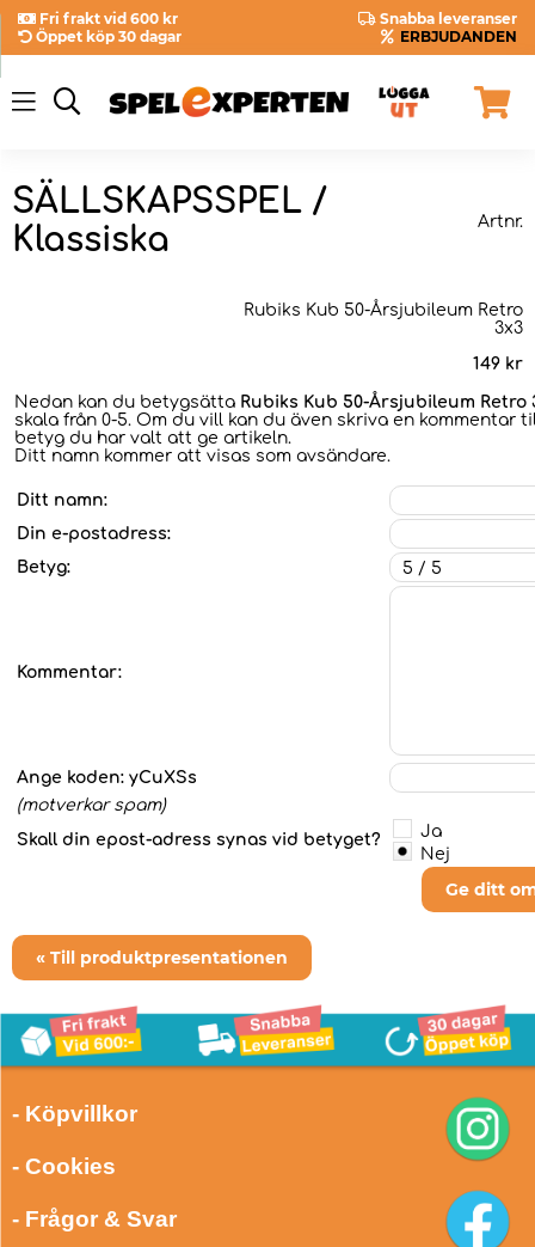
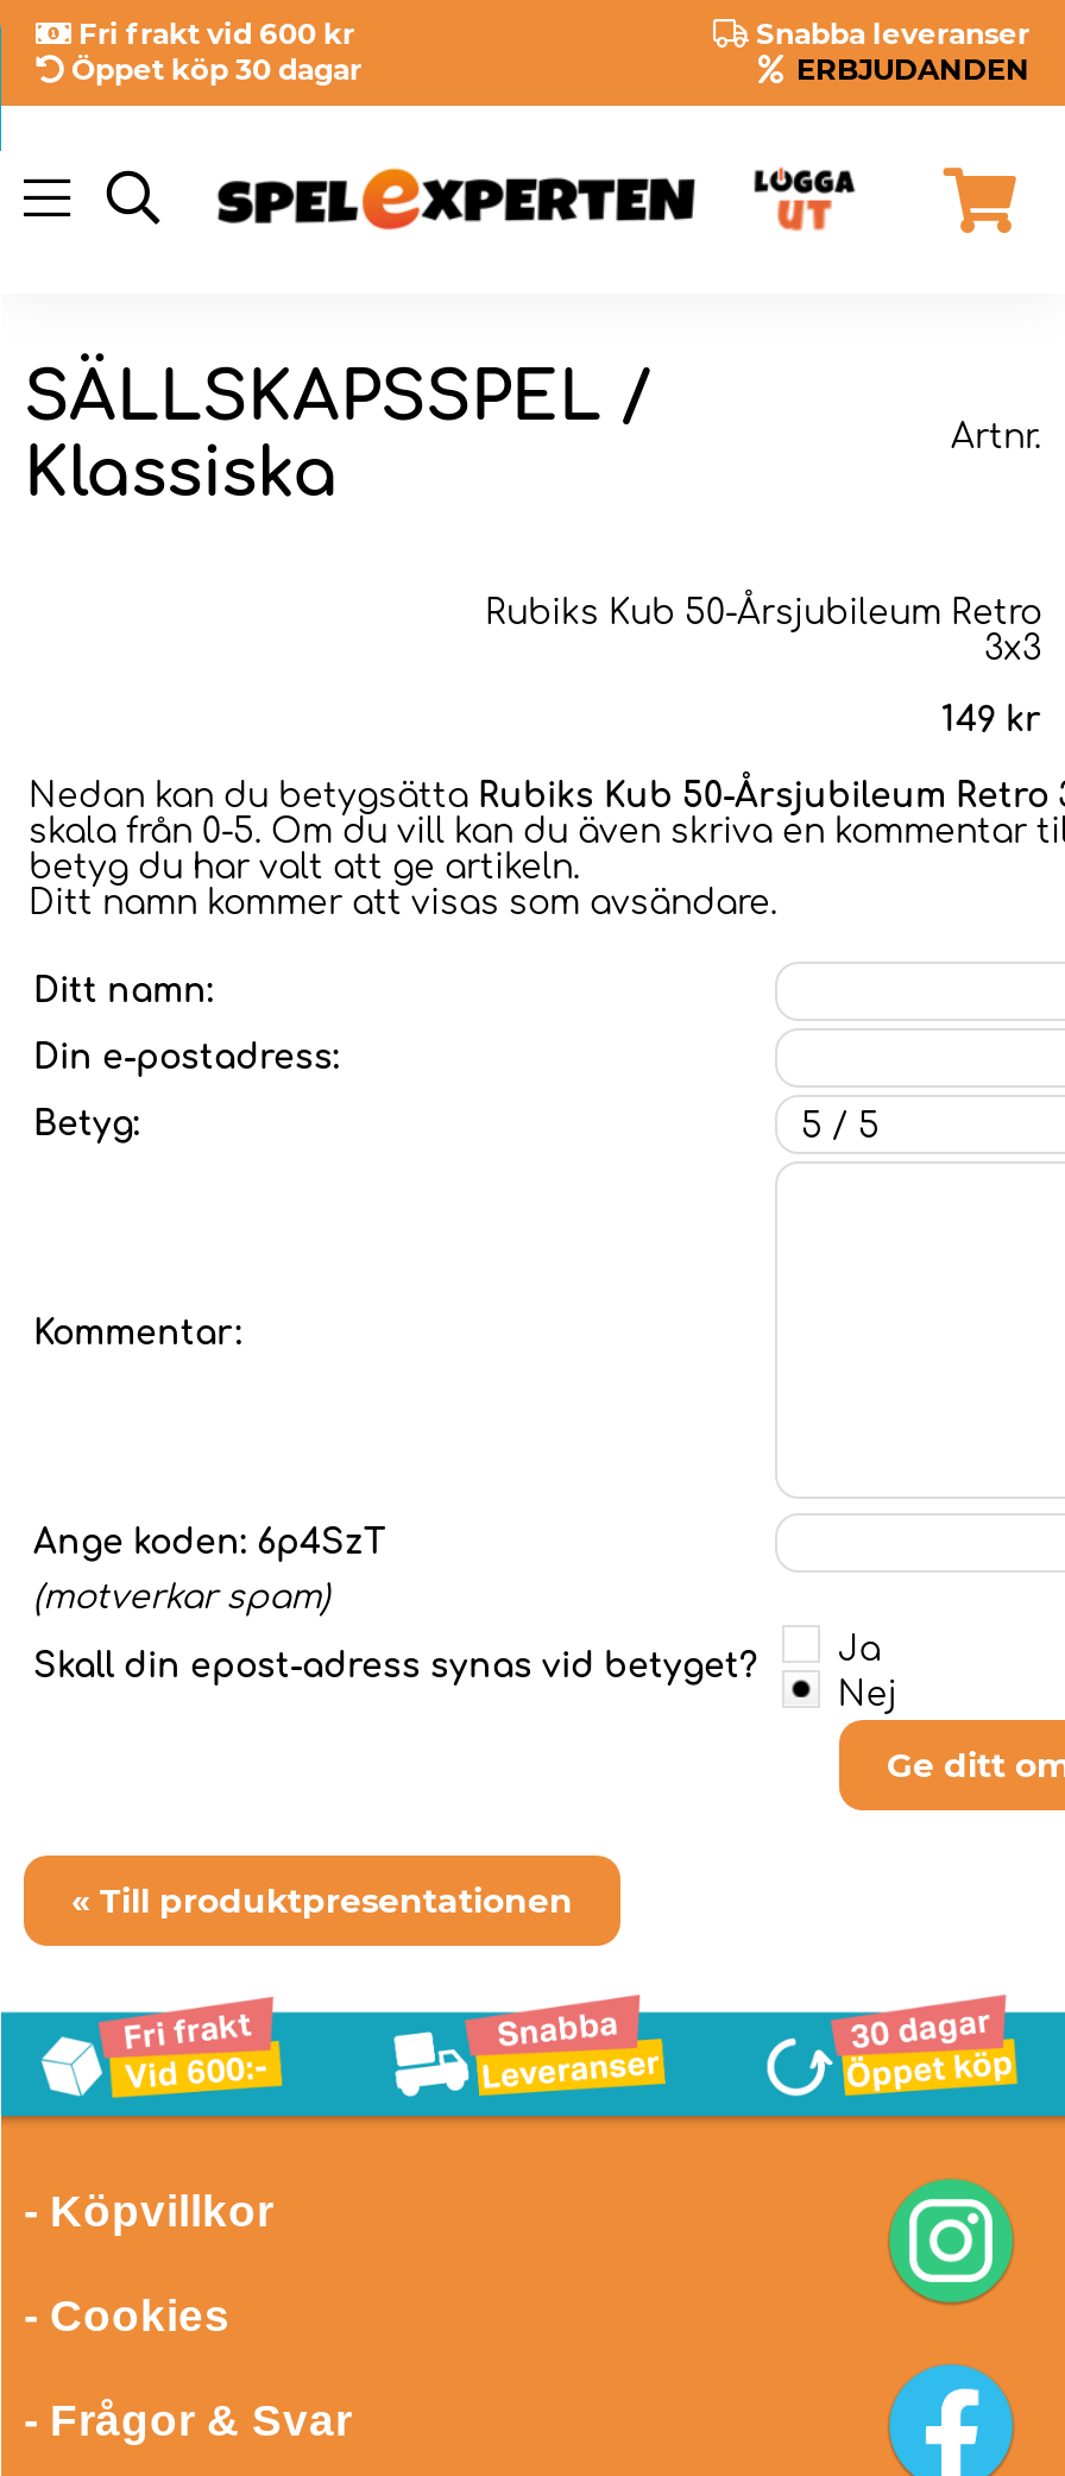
- Ange koden: yCuXSs
+ Ange koden: 6p4SzT
